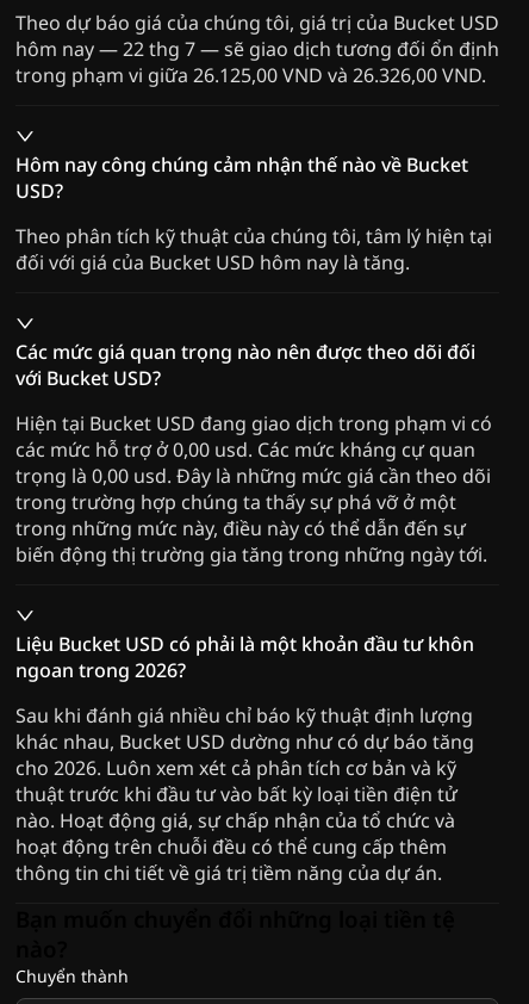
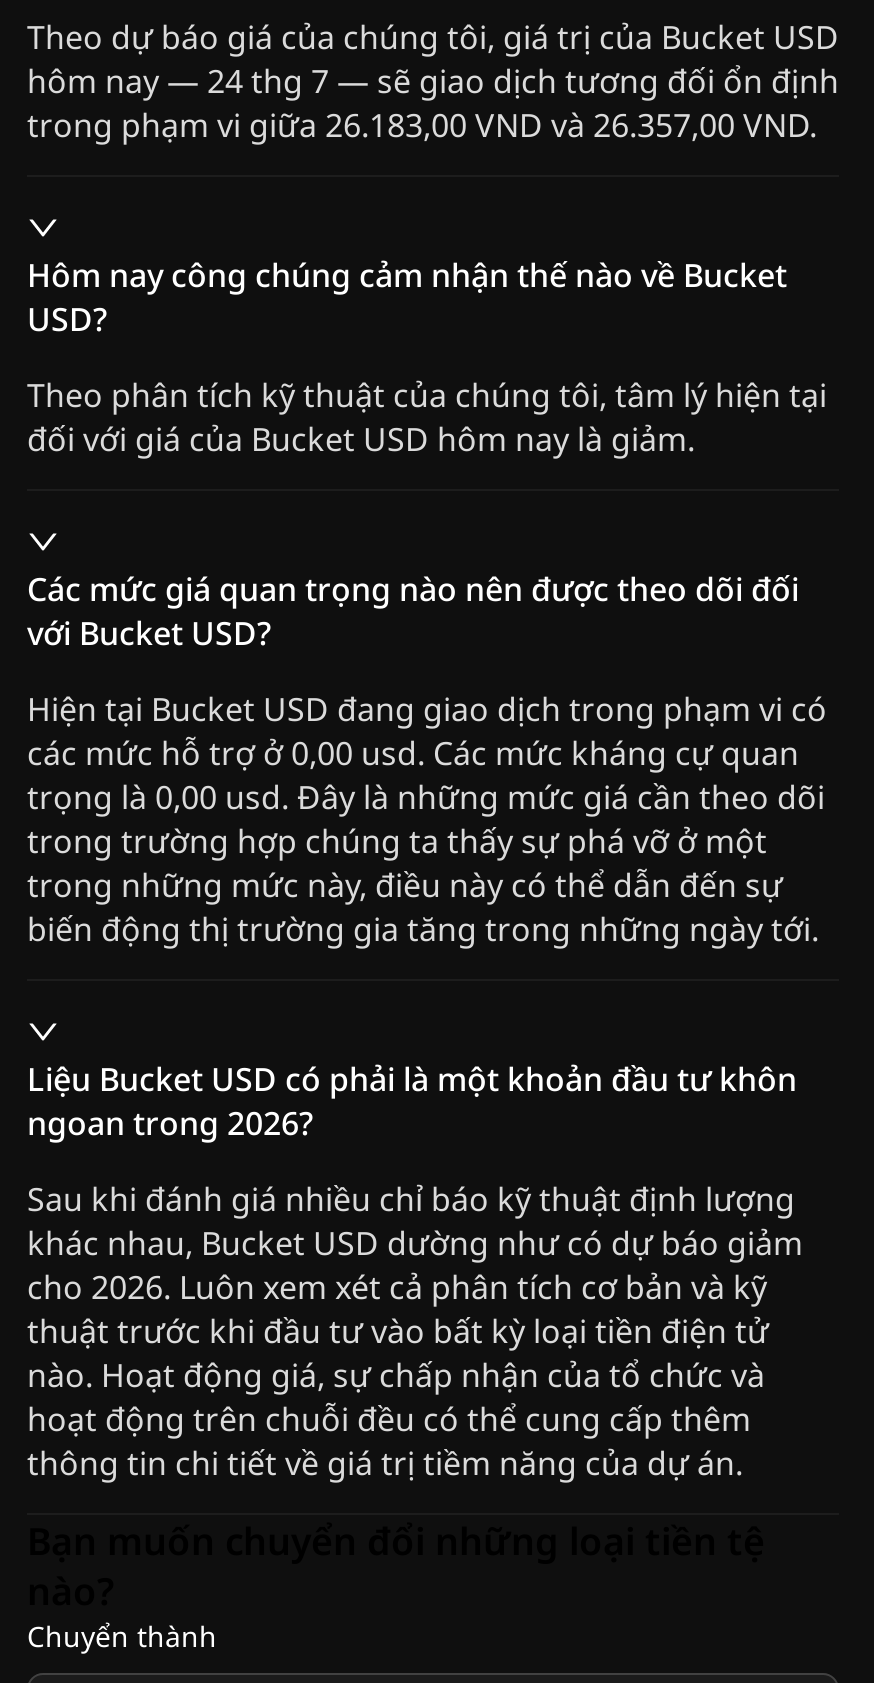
- hôm nay — 22 thg 7 — sẽ giao dịch tương đối ổn định
+ hôm nay — 24 thg 7 — sẽ giao dịch tương đối ổn định

- trong phạm vi giữa 26.125,00 VND và 26.326,00 VND.
+ trong phạm vi giữa 26.183,00 VND và 26.357,00 VND.

- đối với giá của Bucket USD hôm nay là tăng.
+ đối với giá của Bucket USD hôm nay là giảm.

- khác nhau, Bucket USD dường như có dự báo tăng
+ khác nhau, Bucket USD dường như có dự báo giảm
